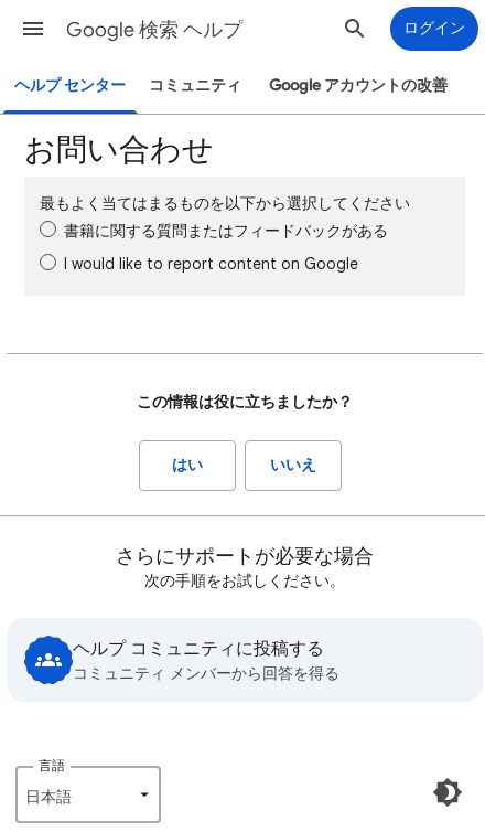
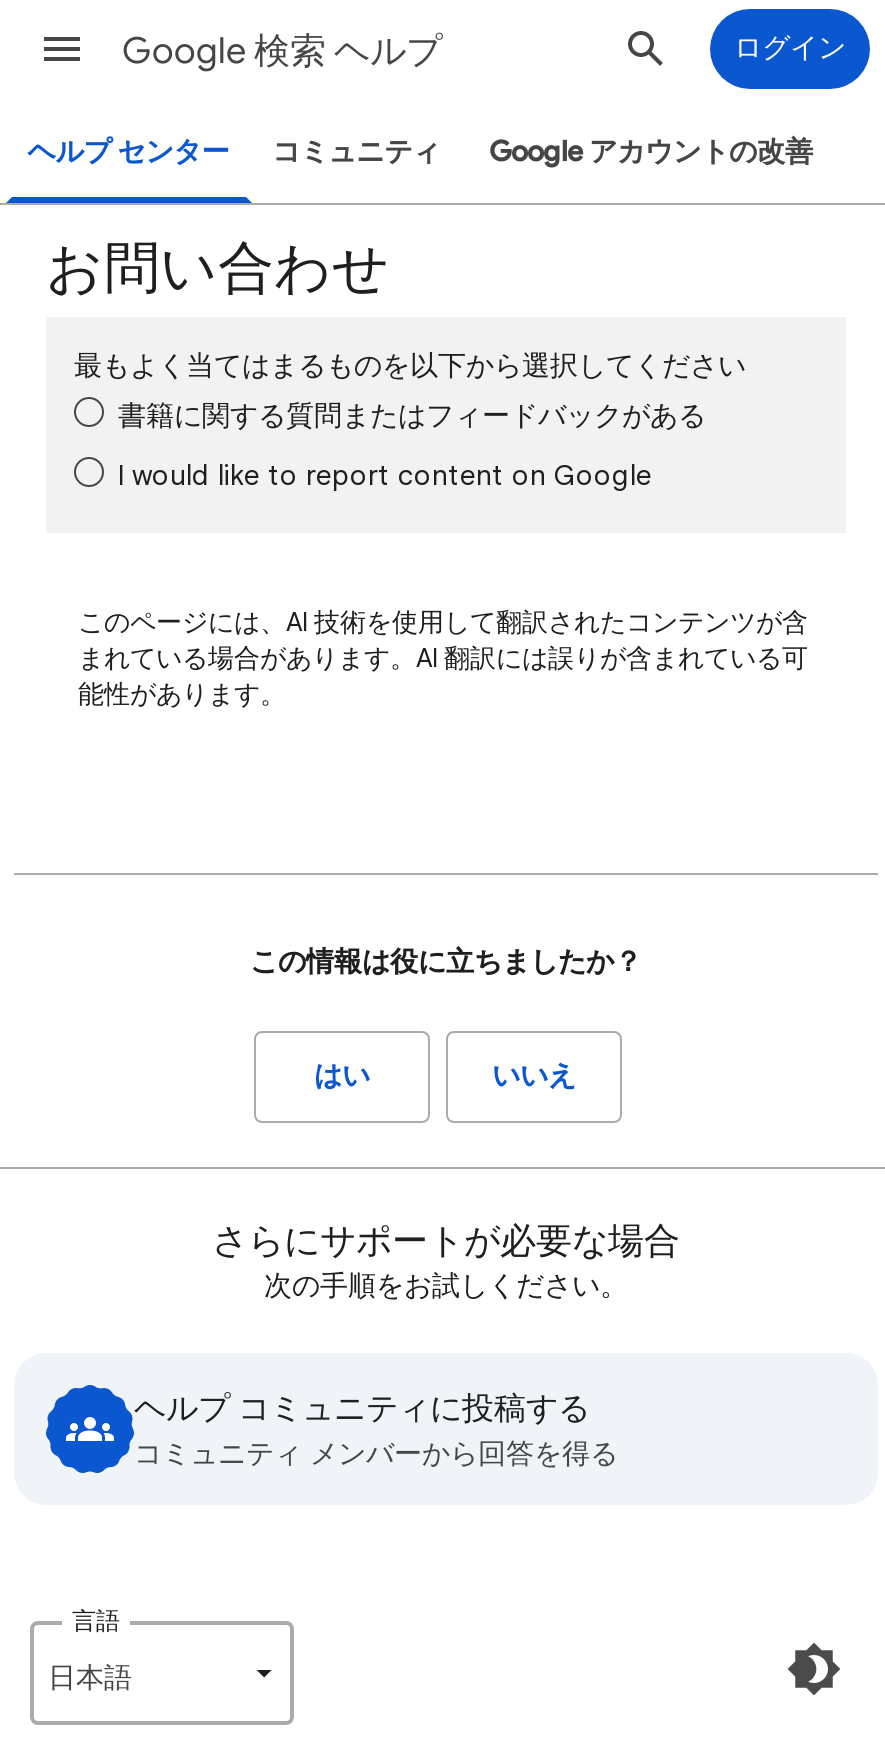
+ このページには、AI 技術を使用して翻訳されたコンテンツが含
+ まれている場合があります。AI 翻訳には誤りが含まれている可
+ 能性があります。
